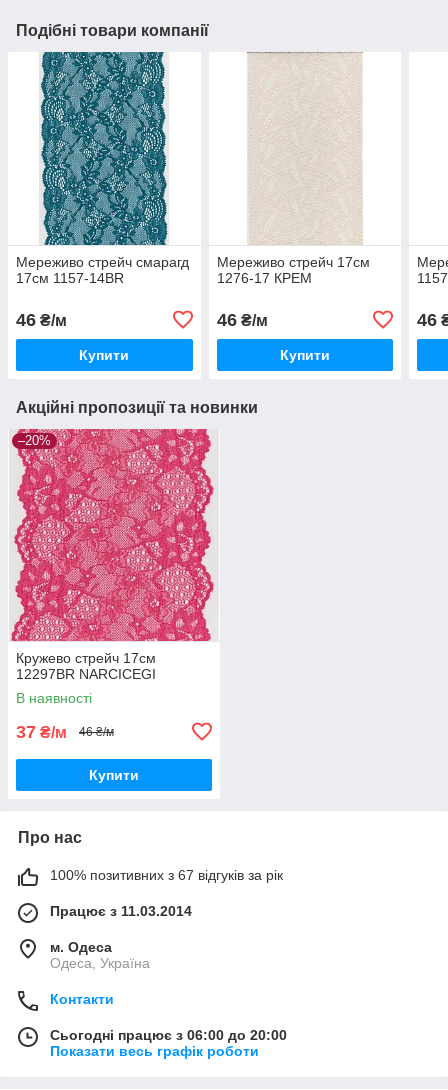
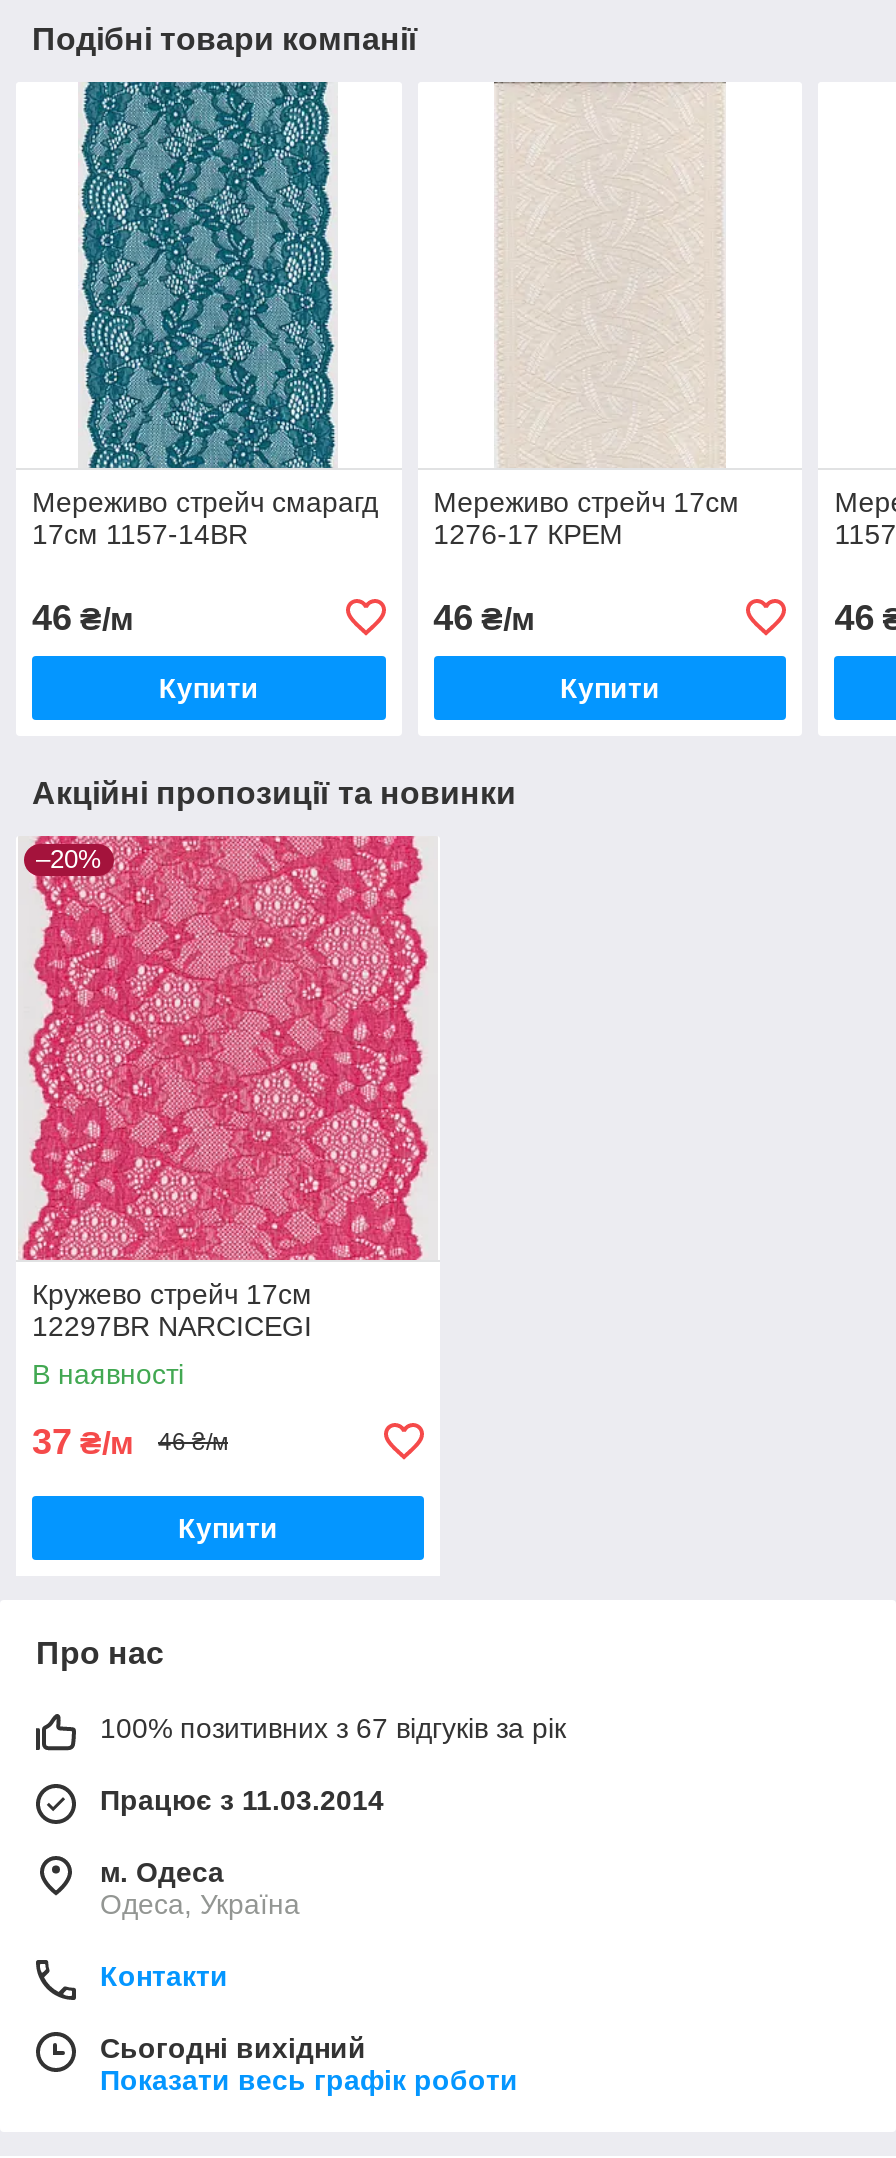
- Сьогодні працює з 06:00 до 20:00
+ Сьогодні вихідний
